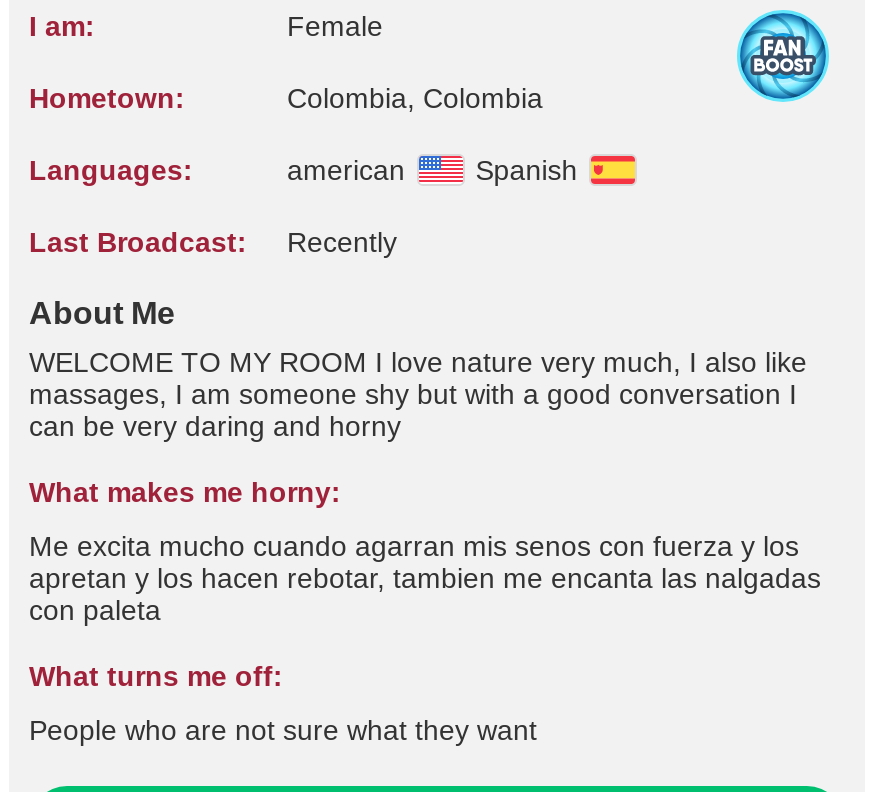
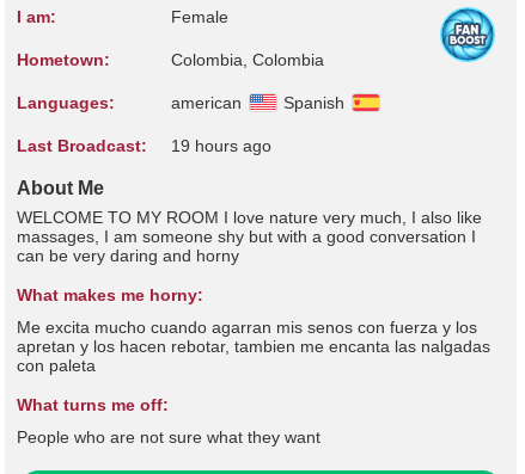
- Recently
+ 19 hours ago
